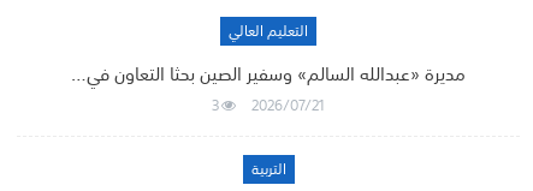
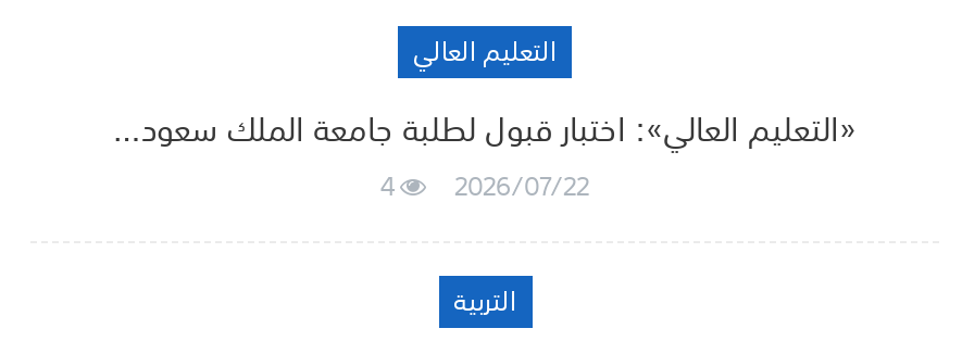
- مديرة «عبدالله السالم» وسفير الصين بحثا التعاون في…
- 2026/07/21
- 3
+ «التعليم العالي»: اختبار قبول لطلبة جامعة الملك سعود…
+ 2026/07/22
+ 4
